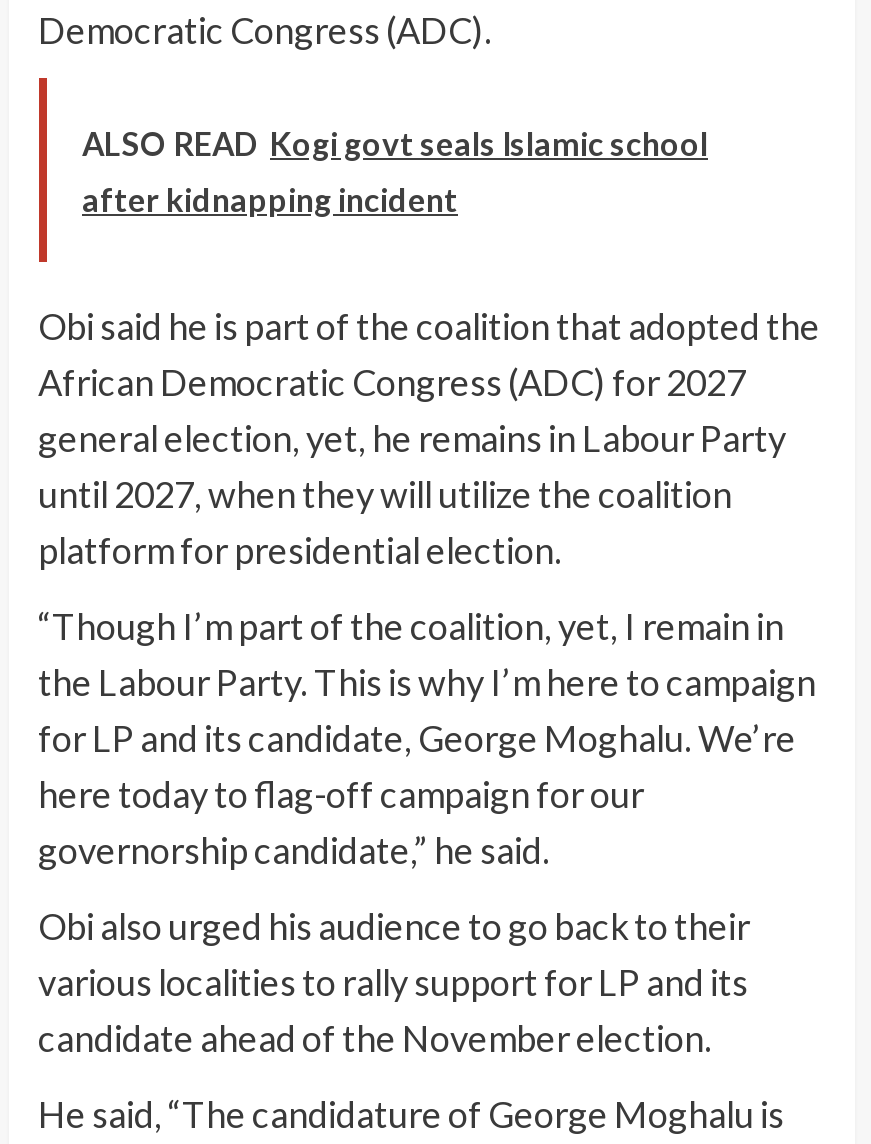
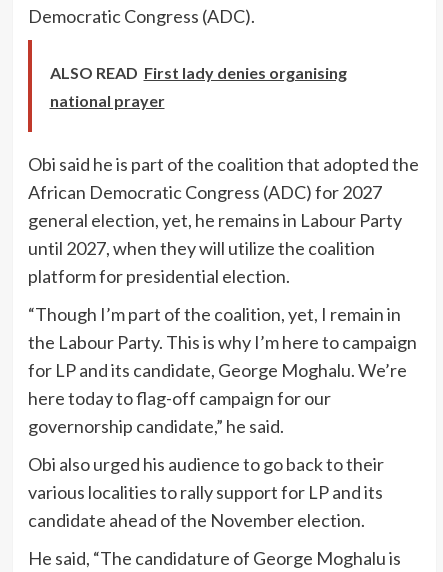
- ALSO READ Kogi govt seals Islamic school
+ ALSO READ First lady denies organising

- after kidnapping incident
+ national prayer
